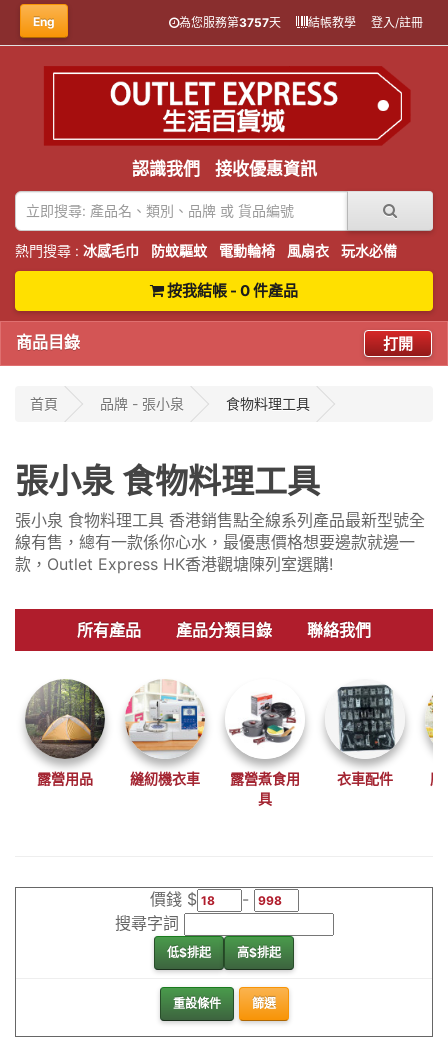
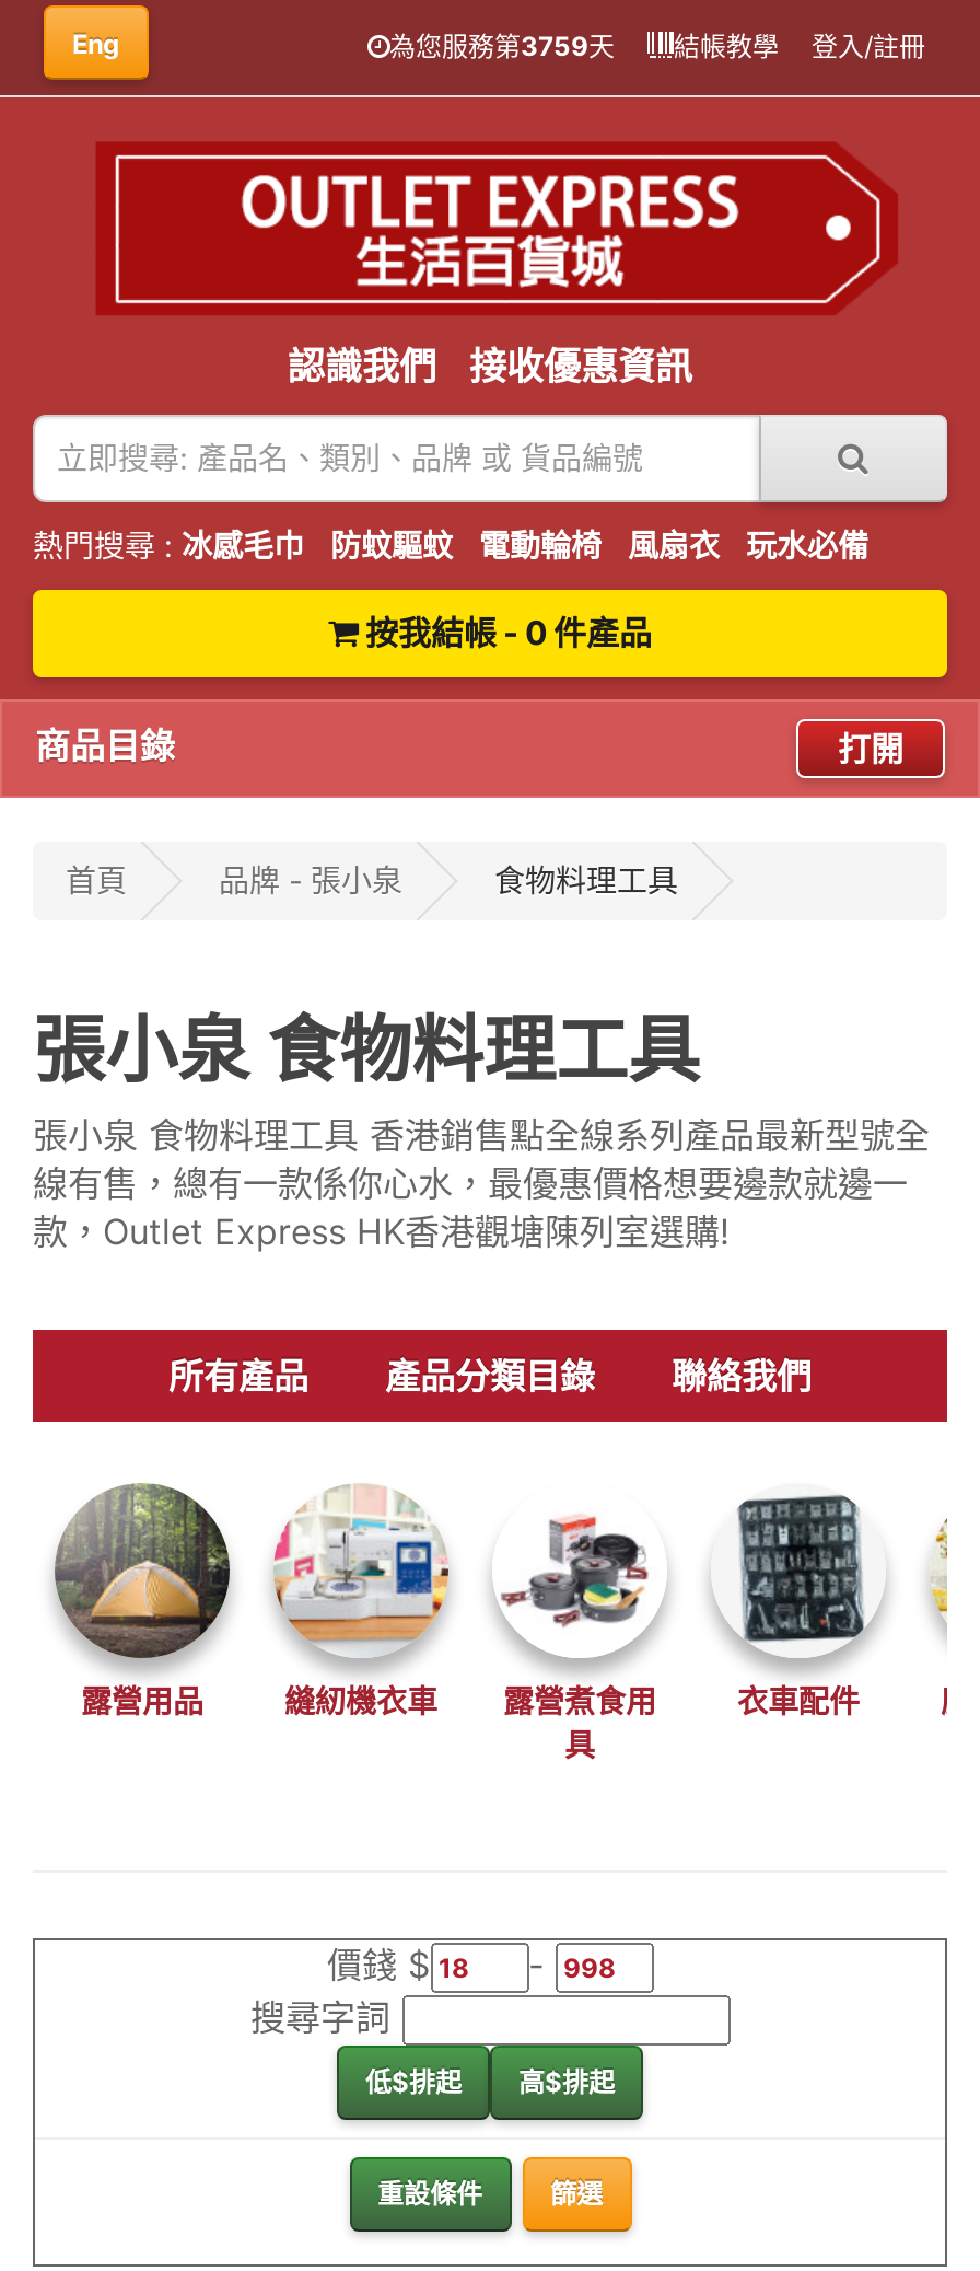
- 為您服務第3757天
+ 為您服務第3759天
